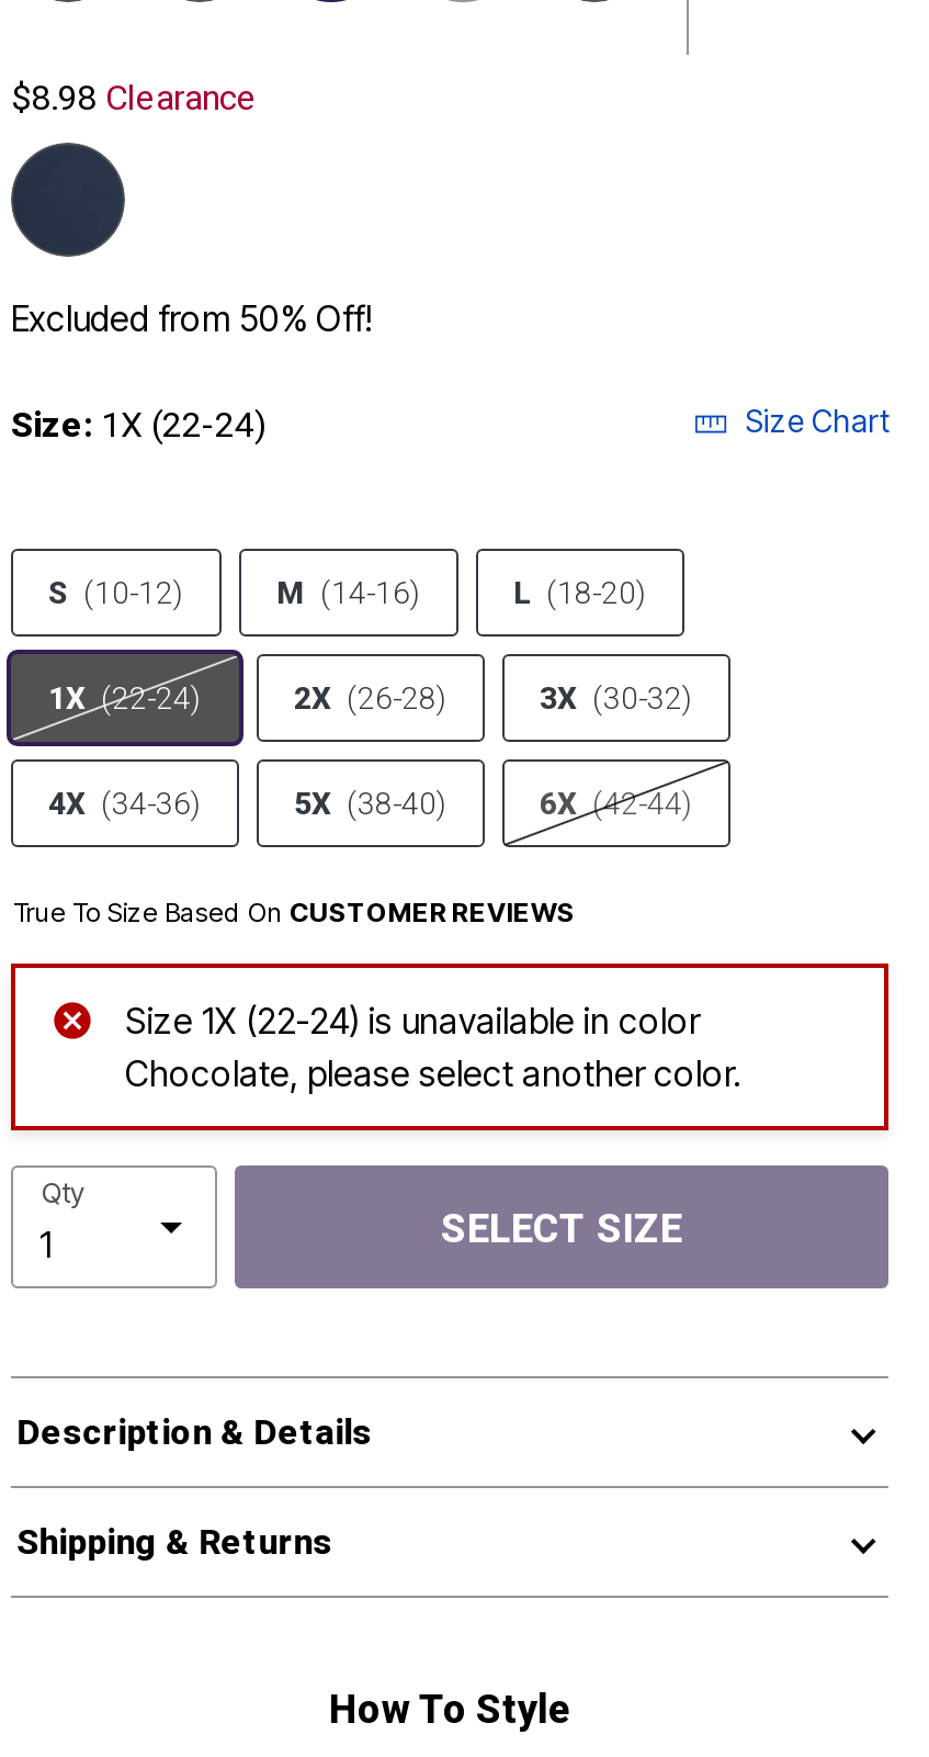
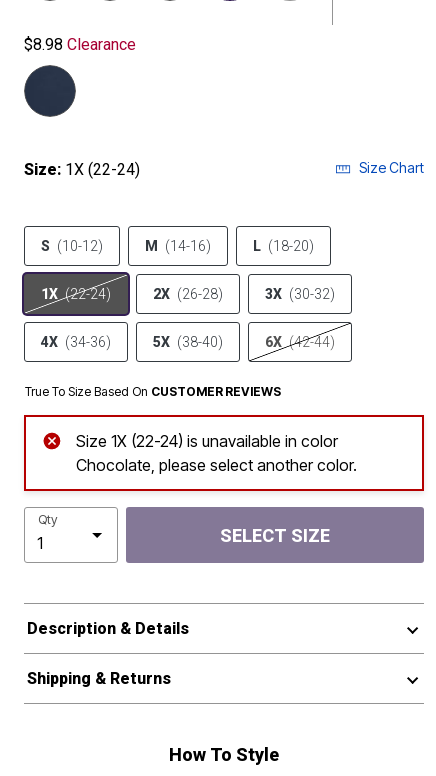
- Excluded from 50% Off!
